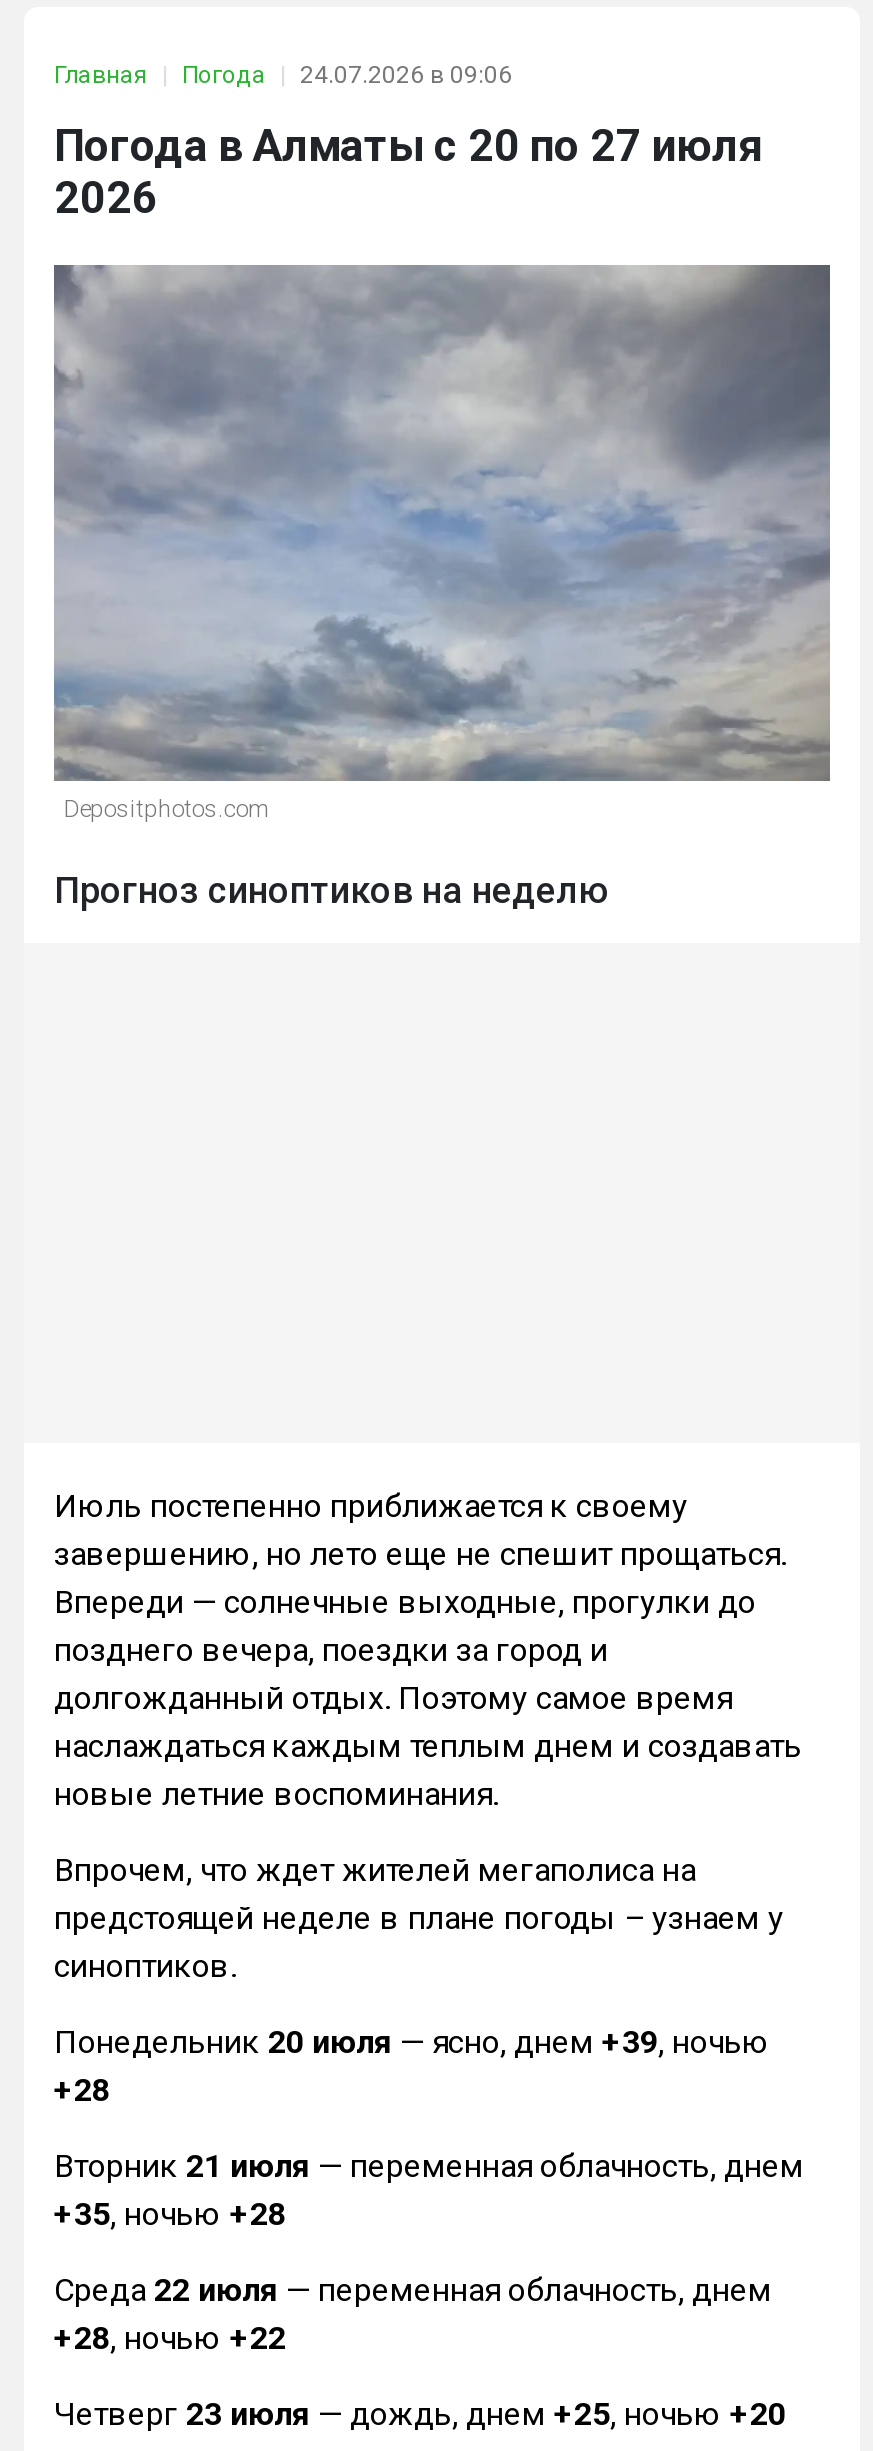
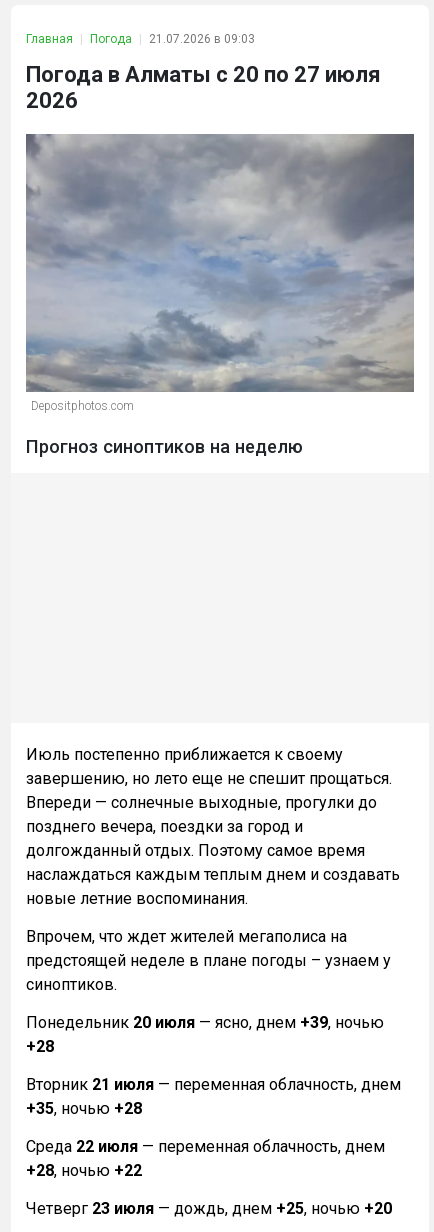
- Главная Погода 24.07.2026 в 09:06
+ Главная Погода 21.07.2026 в 09:03
